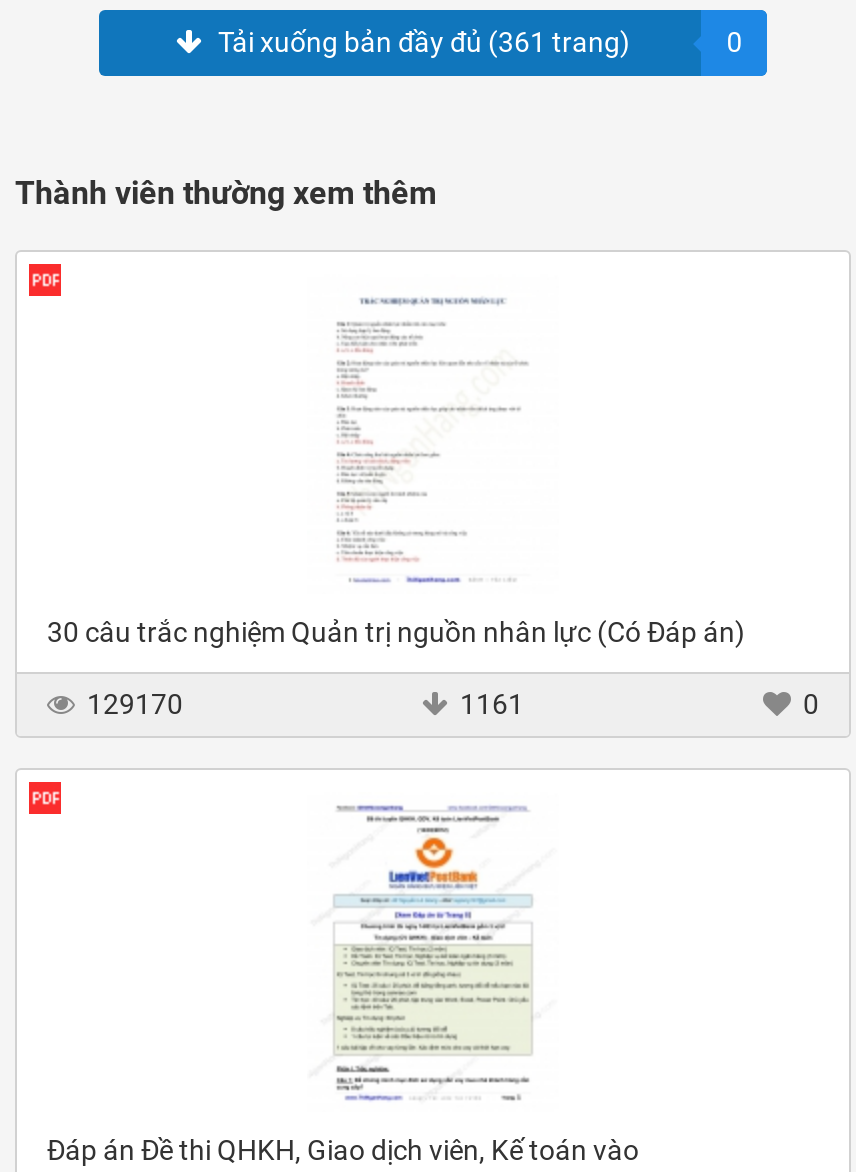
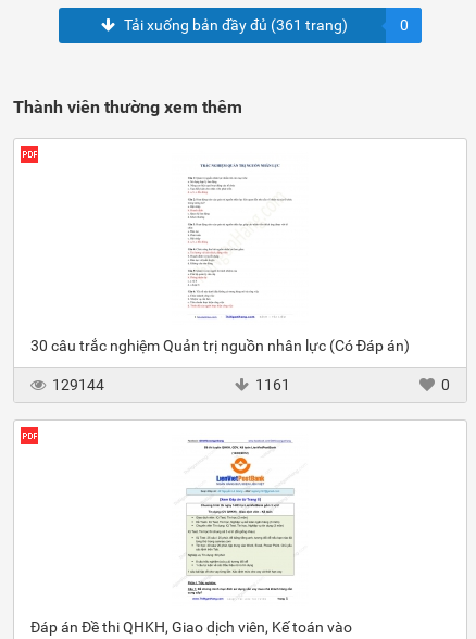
- 129170
+ 129144
